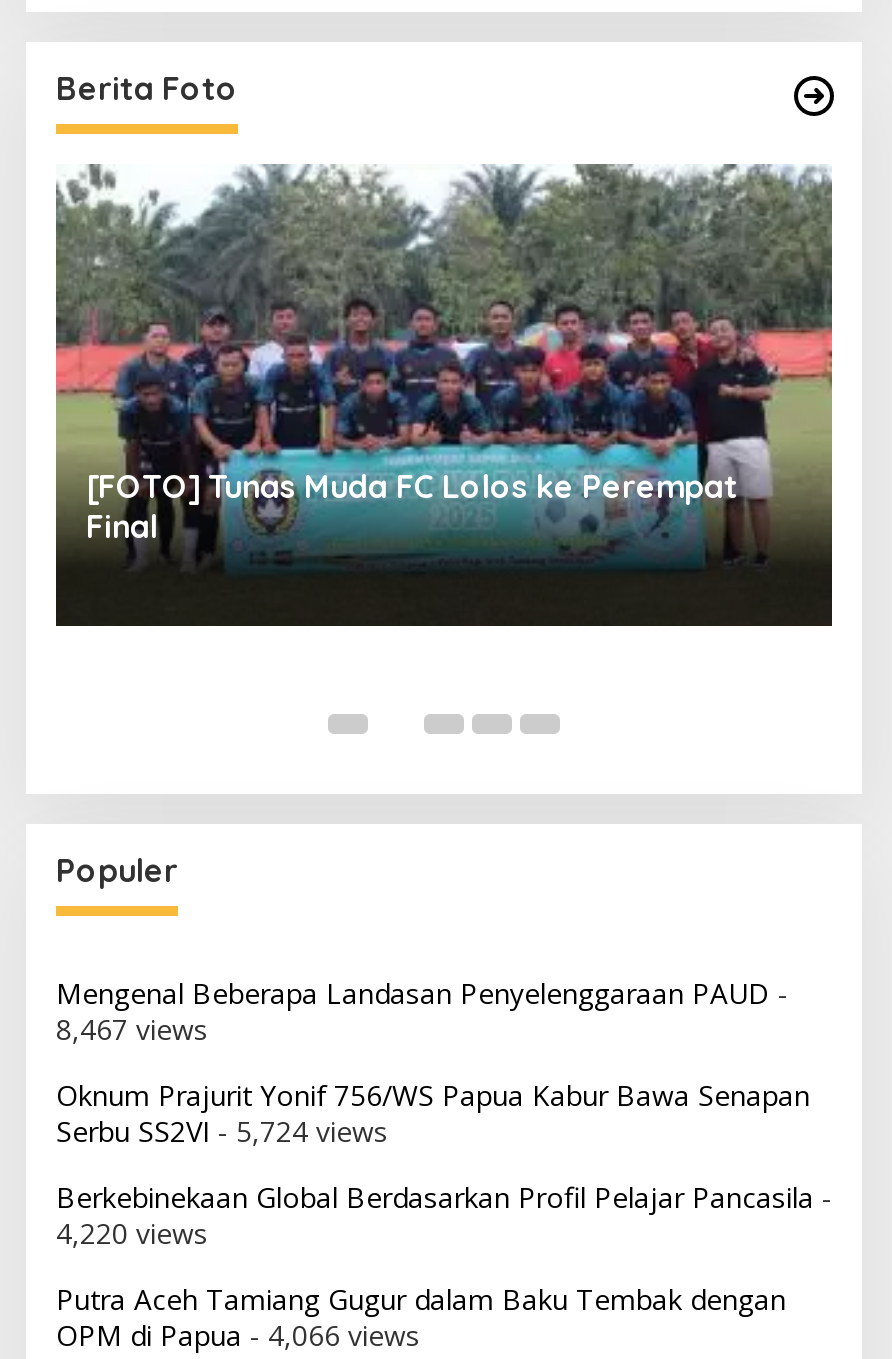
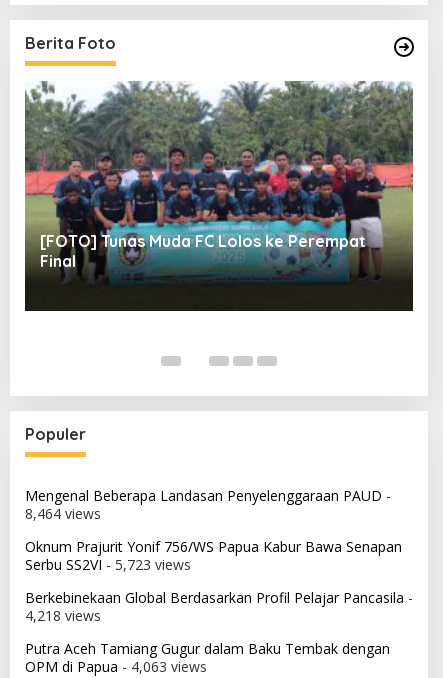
- 8,467 views
+ 8,464 views

- Serbu SS2VI - 5,724 views
+ Serbu SS2VI - 5,723 views

- 4,220 views
+ 4,218 views

- OPM di Papua - 4,066 views
+ OPM di Papua - 4,063 views
